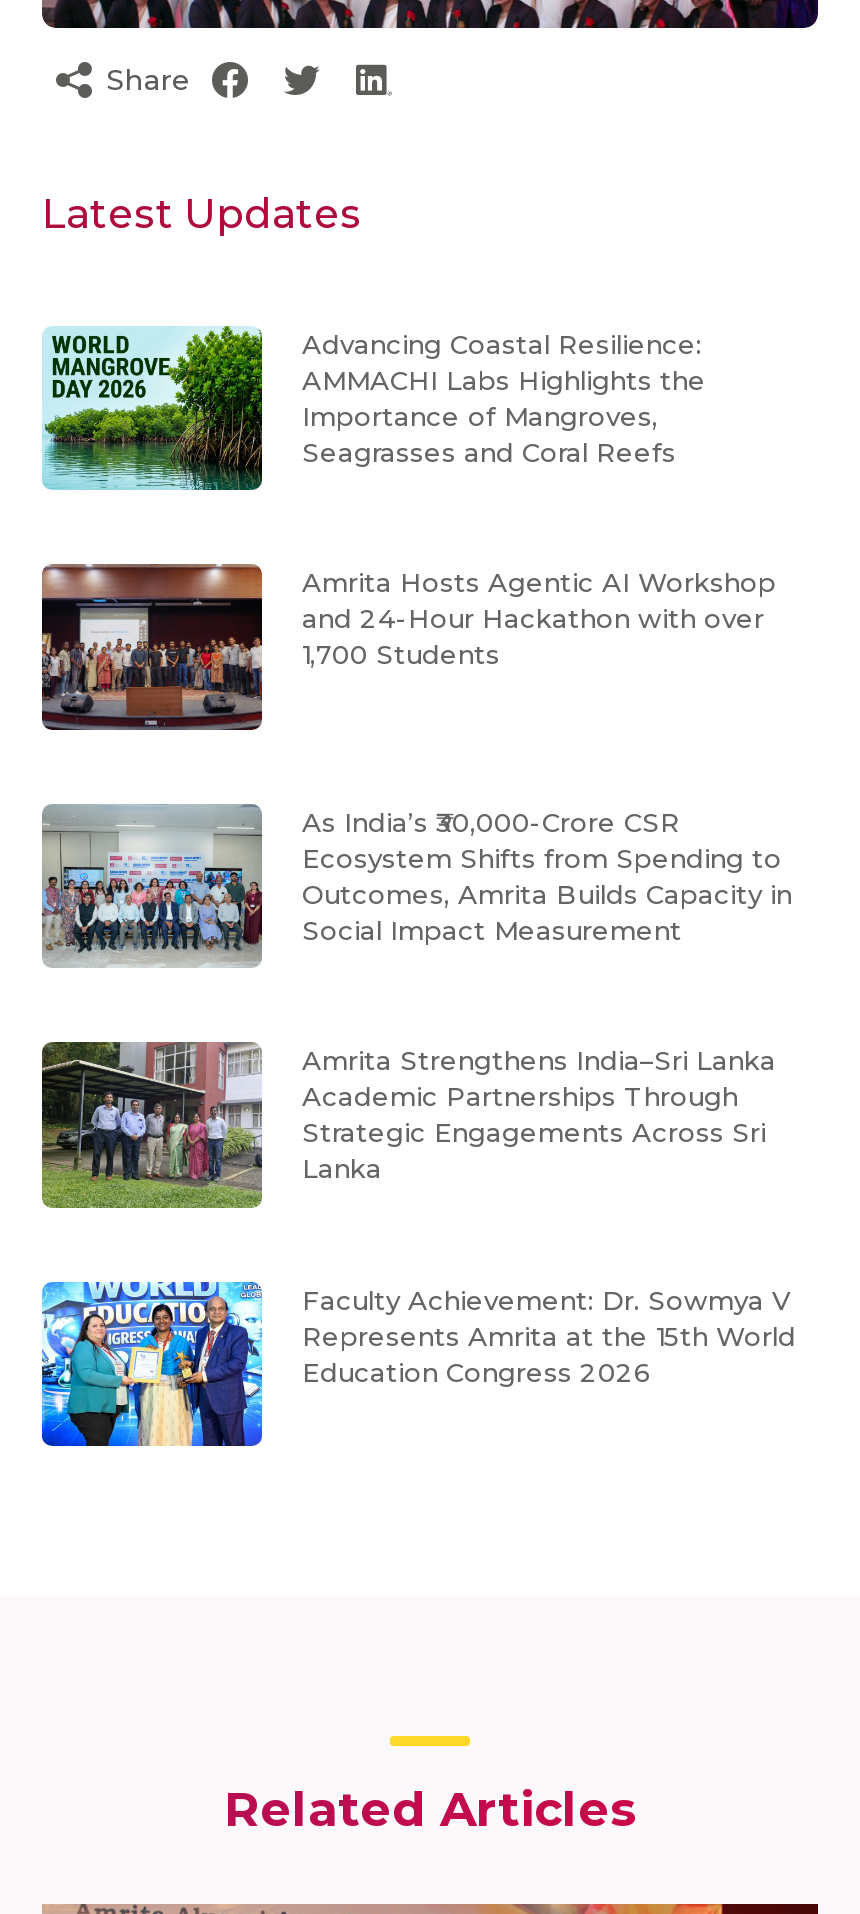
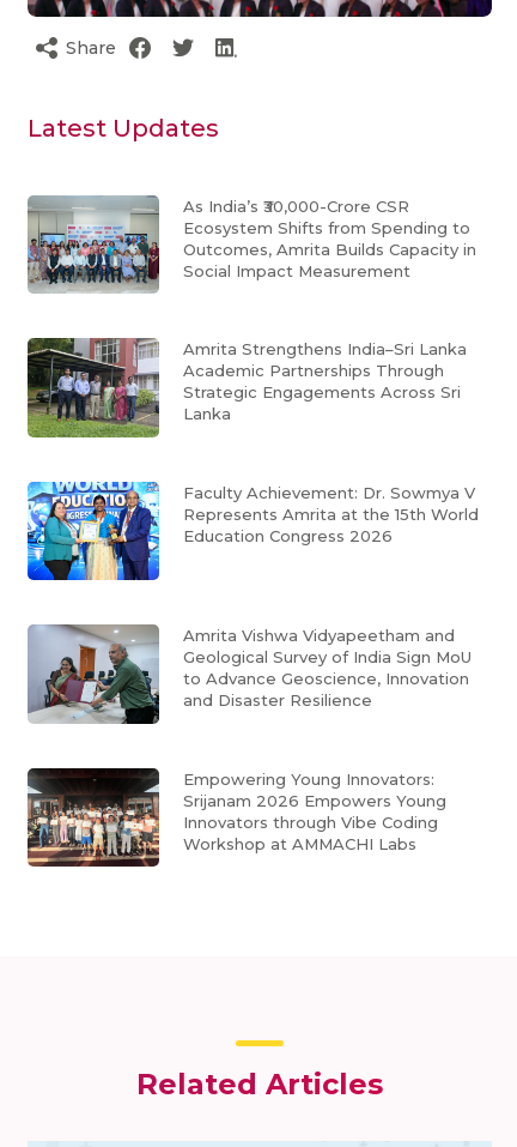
- [image]
- Advancing Coastal Resilience:
- AMMACHI Labs Highlights the
- Importance of Mangroves,
- Seagrasses and Coral Reefs

- [image]
- Amrita Hosts Agentic AI Workshop
- and 24-Hour Hackathon with over
- 1,700 Students

moved up: [image] | As India’s ₹30,000-Crore CSR | Ecosystem Shifts from Spending to | ... | Represents Amrita at the 15th World | Education Congress 2026

+ [image]
+ Empowering Young Innovators:
+ Srijanam 2026 Empowers Young
+ Innovators through Vibe Coding
+ Workshop at AMMACHI Labs

+ [image]
+ Amrita Vishwa Vidyapeetham and
+ Geological Survey of India Sign MoU
+ to Advance Geoscience, Innovation
+ and Disaster Resilience
